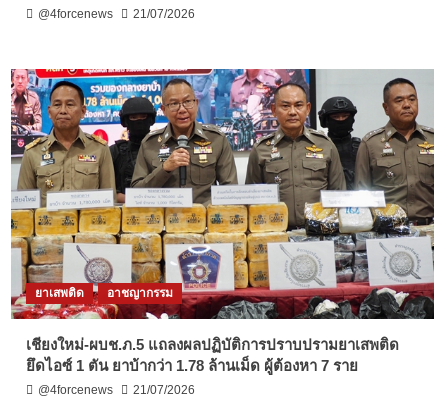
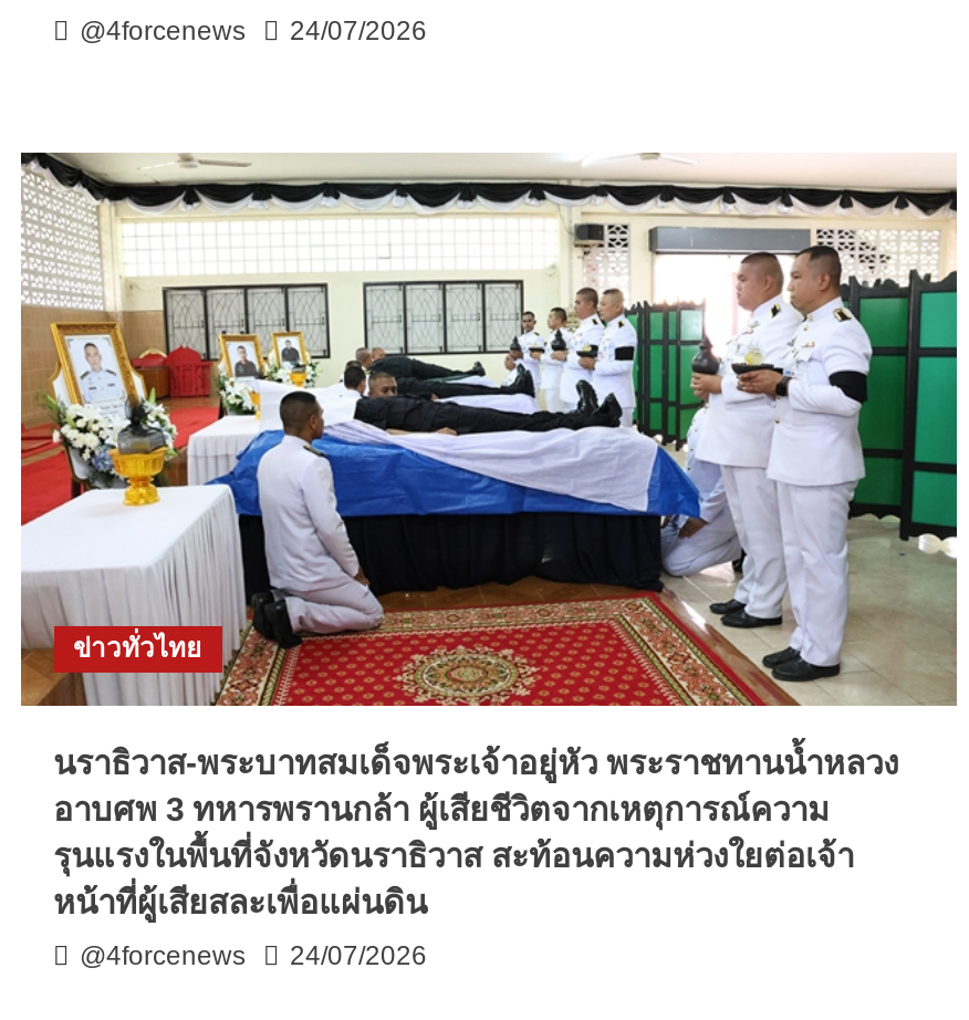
- @4forcenews 21/07/2026
+ @4forcenews 24/07/2026

- [image]
- ยาเสพติด
- อาชญากรรม
+ [image]
+ ข่าวทั่วไทย

- เชียงใหม่-ผบช.ภ.5 แถลงผลปฏิบัติการปราบปรามยาเสพติด
- ยึดไอซ์ 1 ตัน ยาบ้ากว่า 1.78 ล้านเม็ด ผู้ต้องหา 7 ราย
+ นราธิวาส-พระบาทสมเด็จพระเจ้าอยู่หัว พระราชทานน้ำหลวง
+ อาบศพ 3 ทหารพรานกล้า ผู้เสียชีวิตจากเหตุการณ์ความ
+ รุนแรงในพื้นที่จังหวัดนราธิวาส สะท้อนความห่วงใยต่อเจ้า
+ หน้าที่ผู้เสียสละเพื่อแผ่นดิน

- @4forcenews 21/07/2026
+ @4forcenews 24/07/2026
